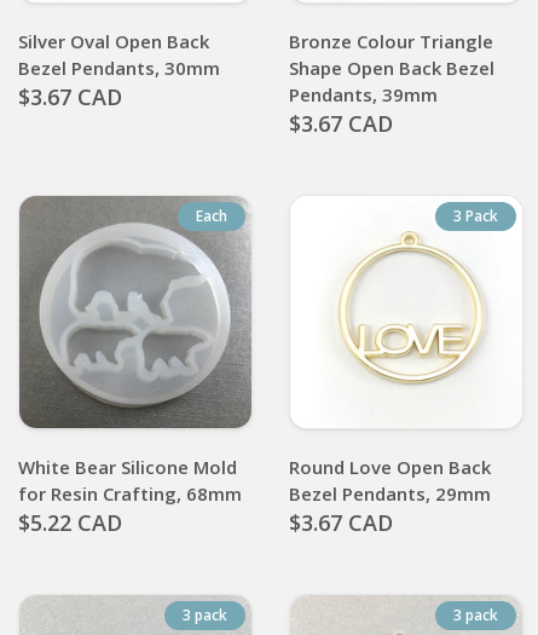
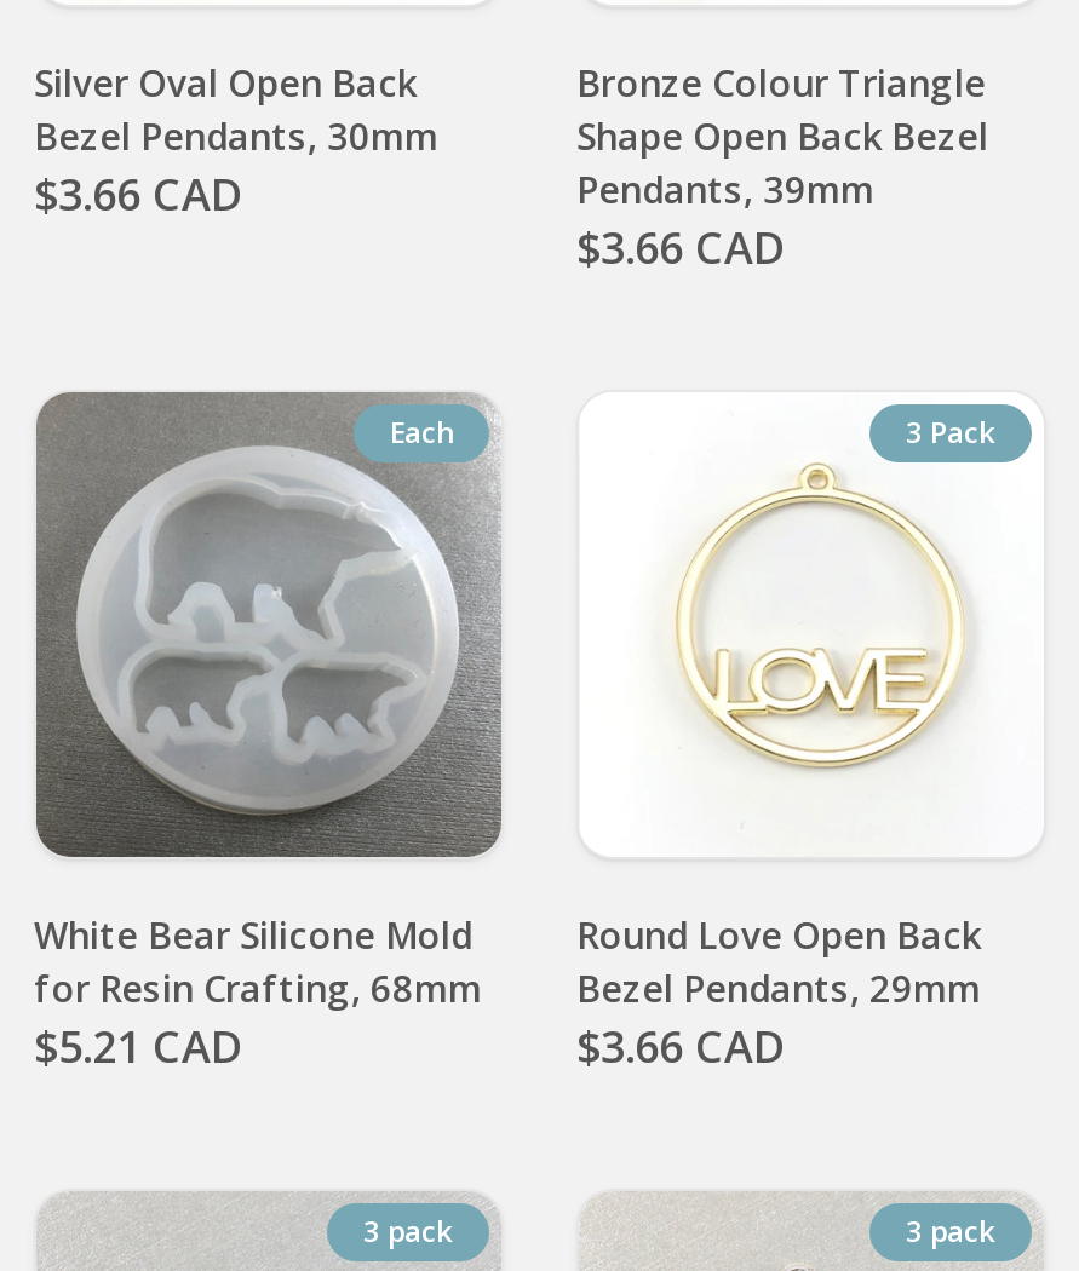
- $3.67 CAD
+ $3.66 CAD

- $3.67 CAD
+ $3.66 CAD

- $5.22 CAD
+ $5.21 CAD

- $3.67 CAD
+ $3.66 CAD
